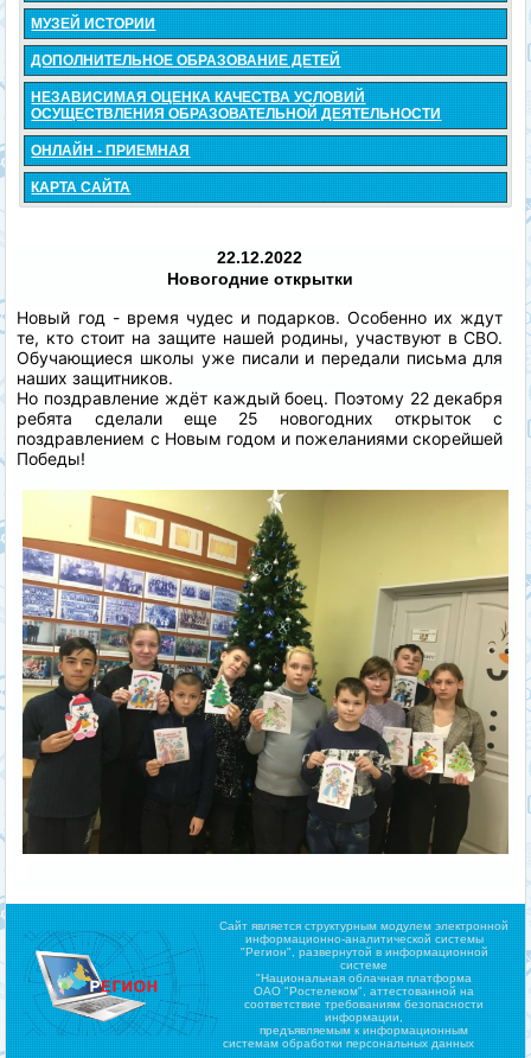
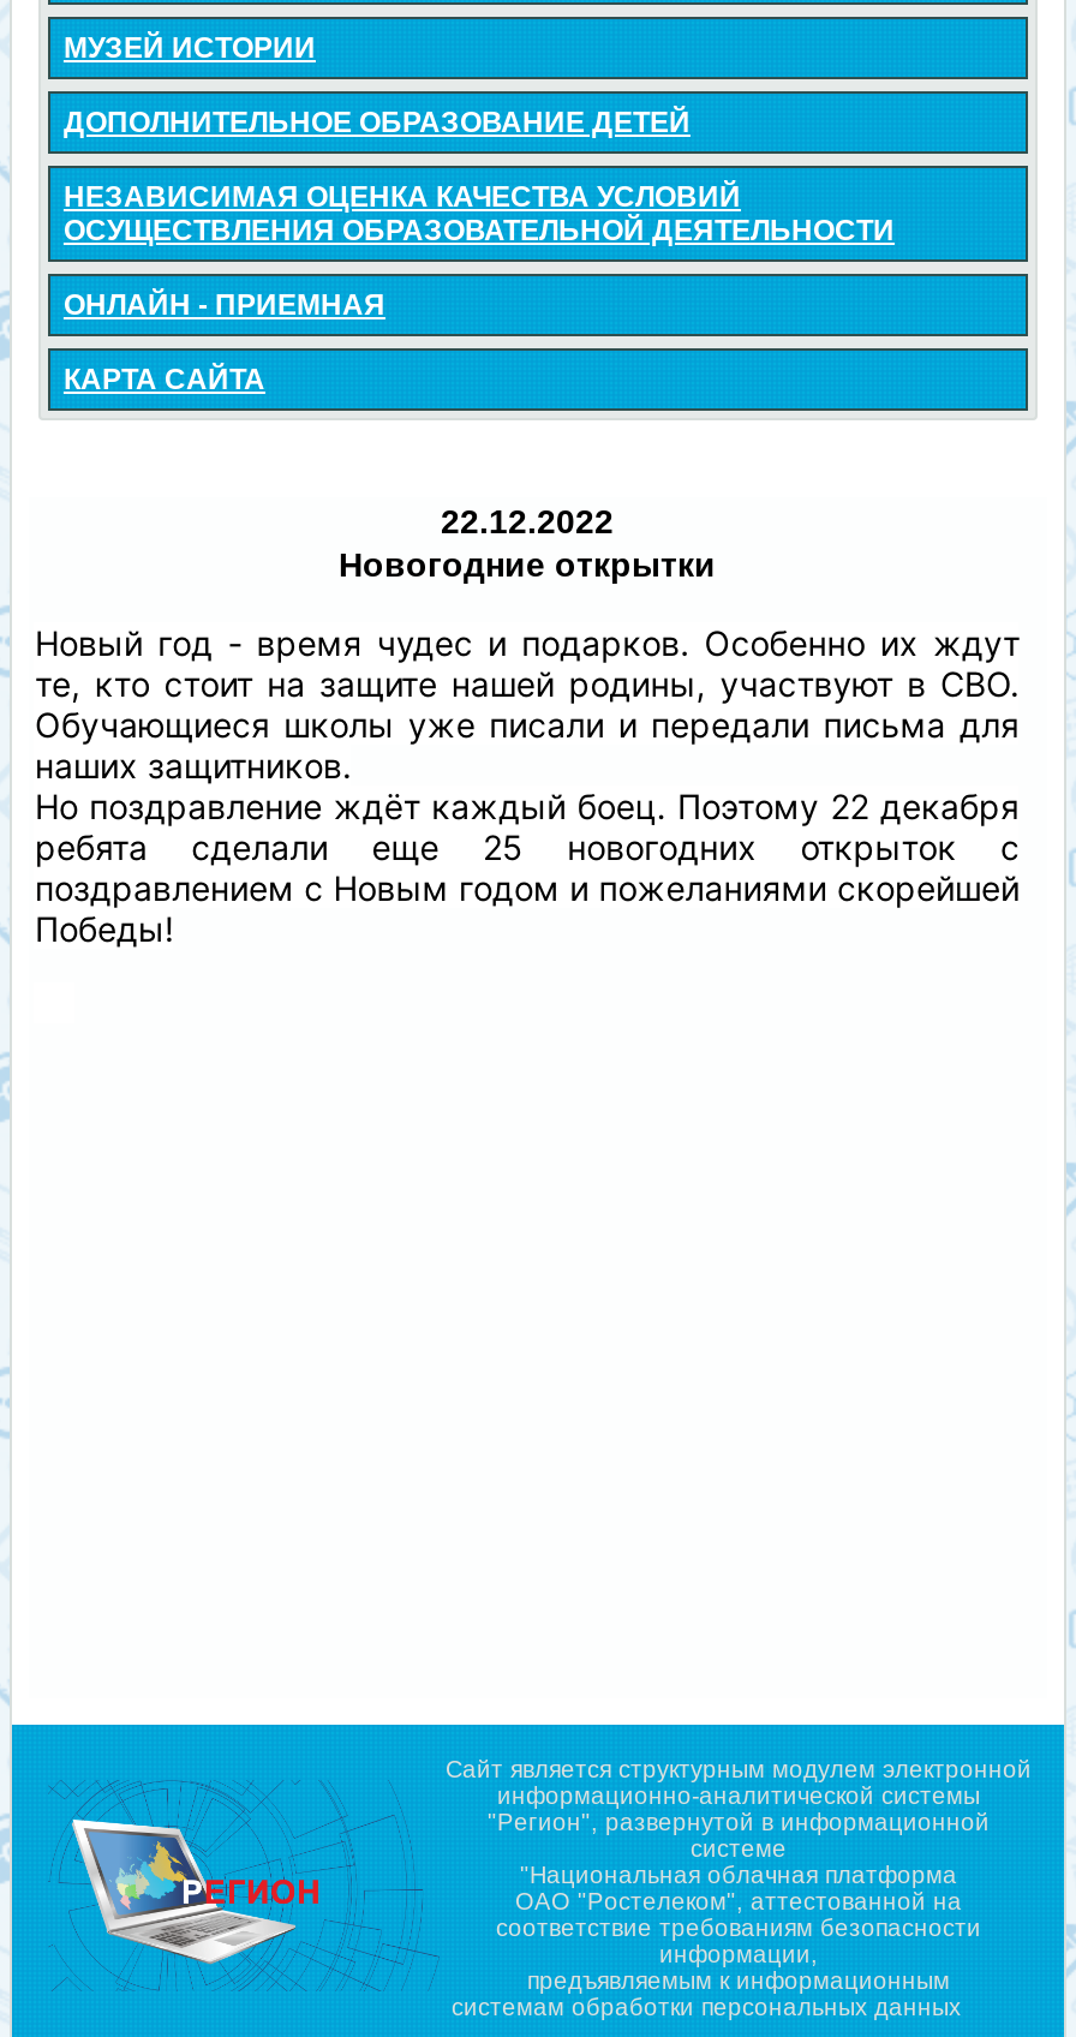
- [image]
